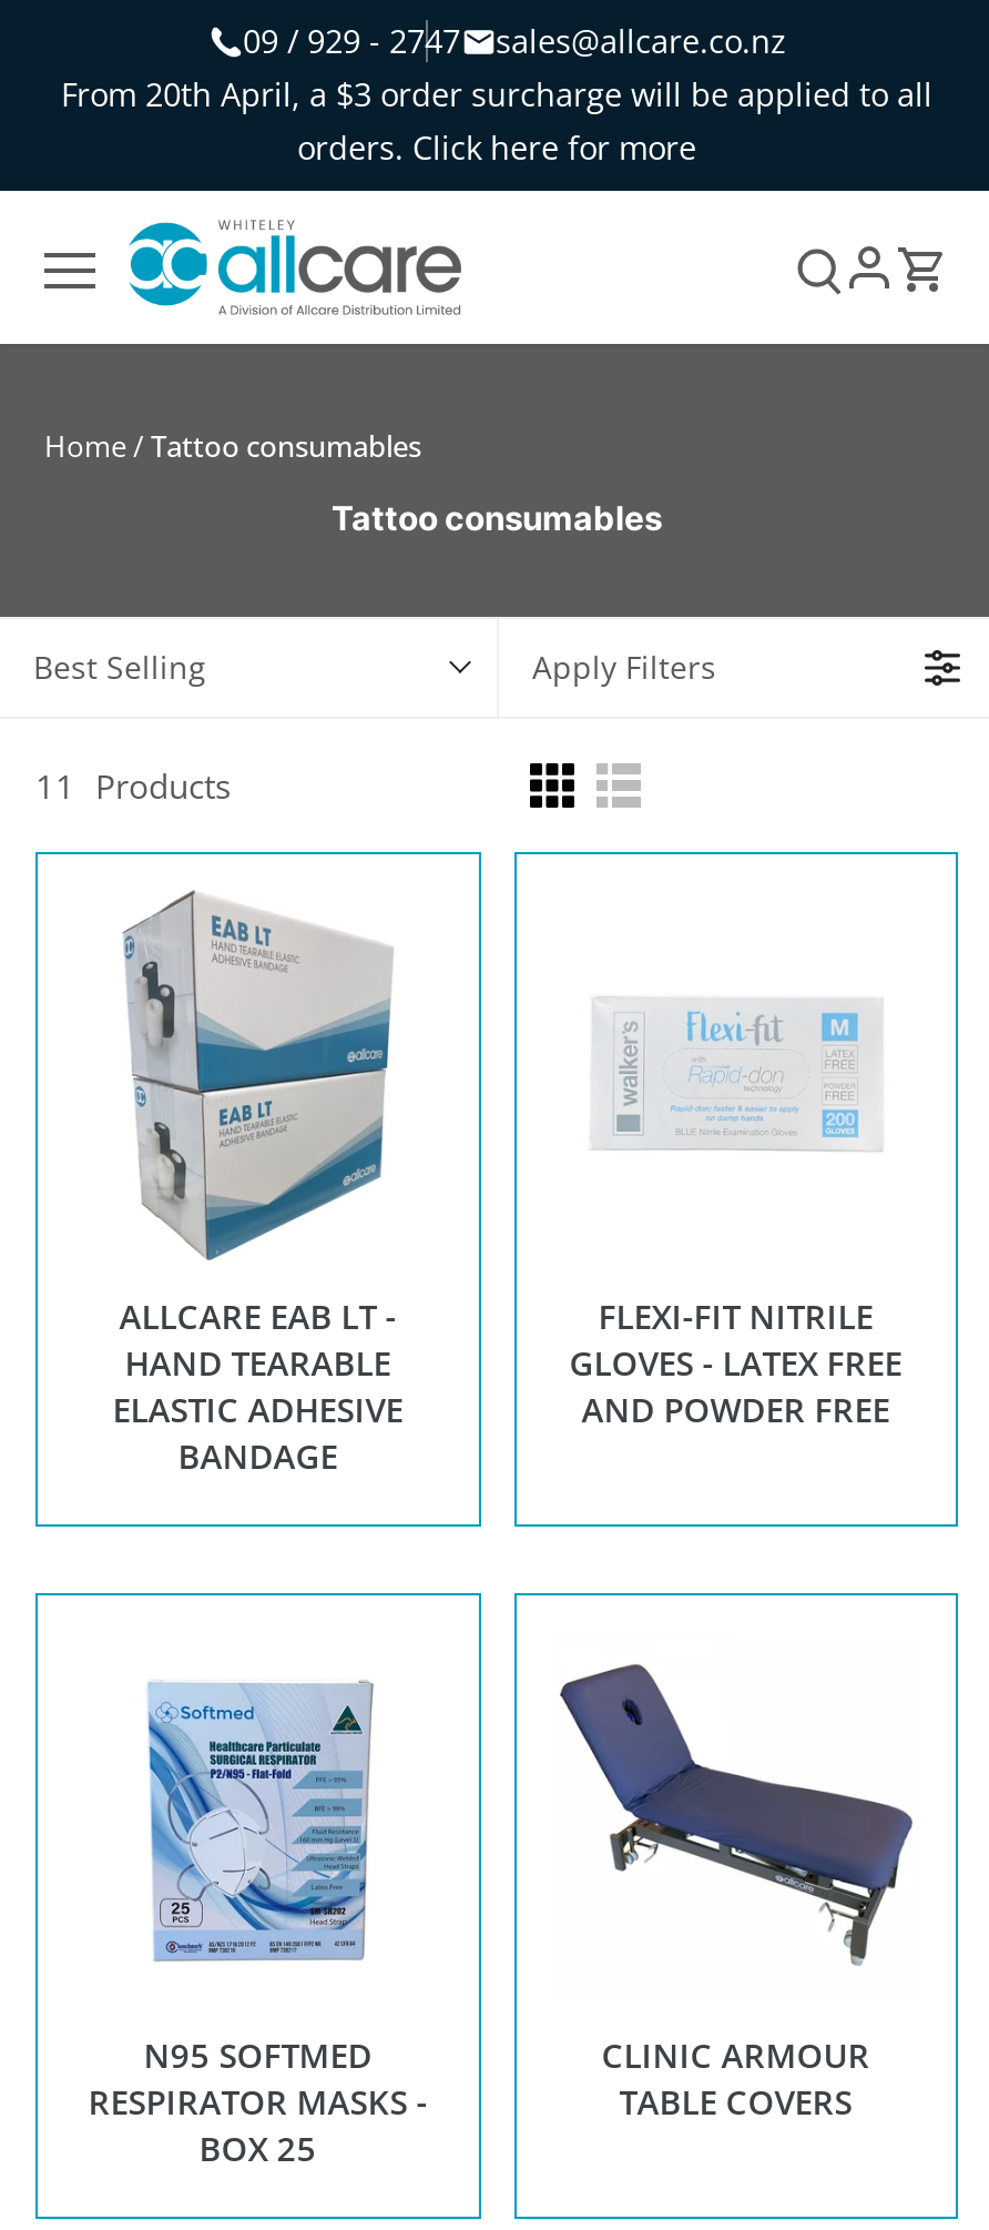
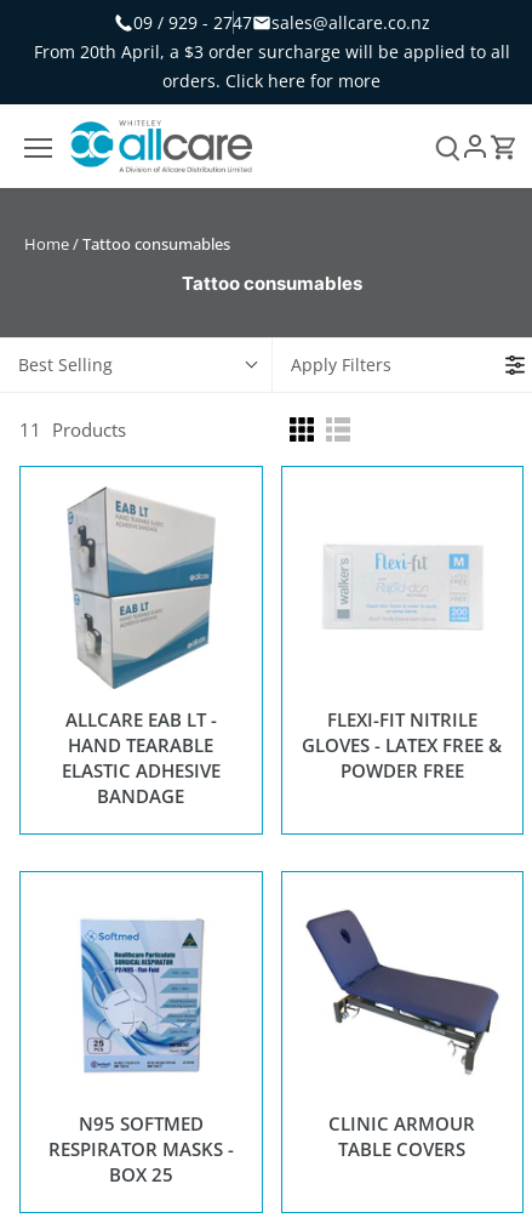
- GLOVES - LATEX FREE
- AND POWDER FREE
+ GLOVES - LATEX FREE &
+ POWDER FREE
